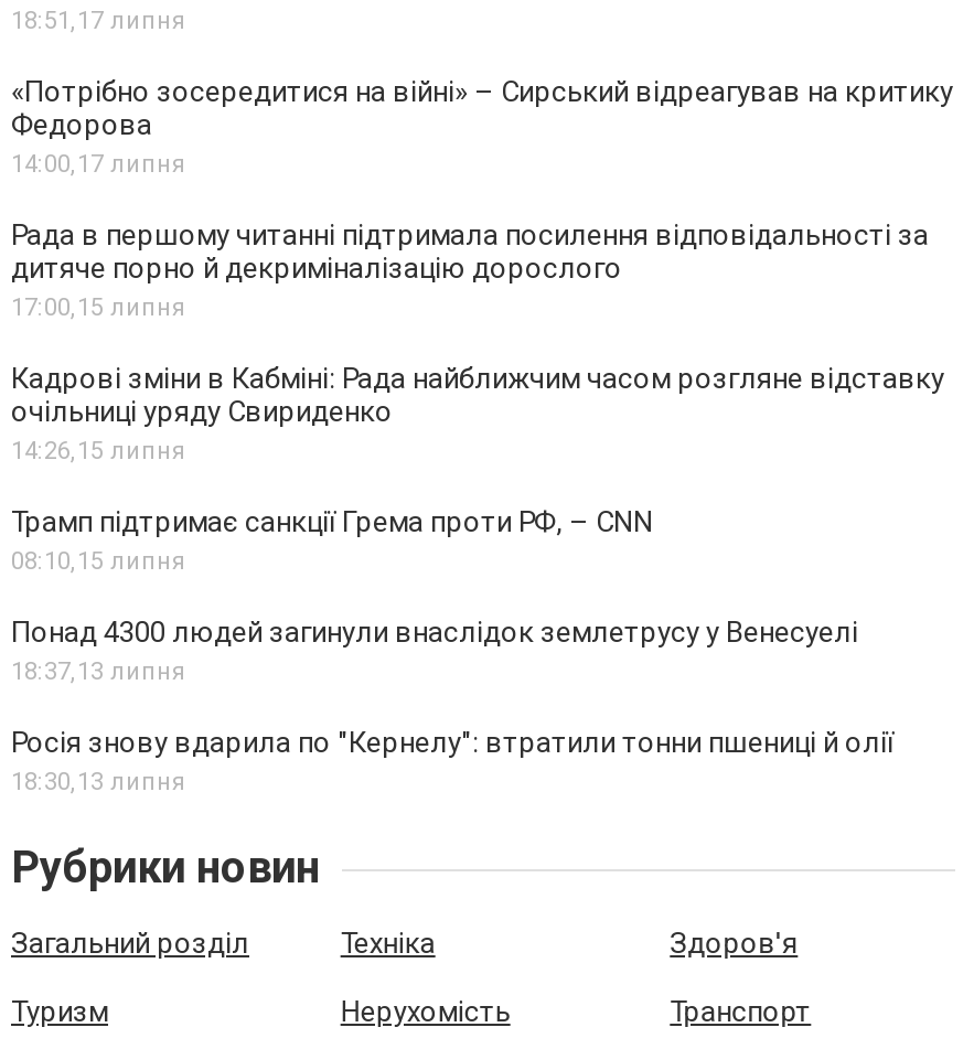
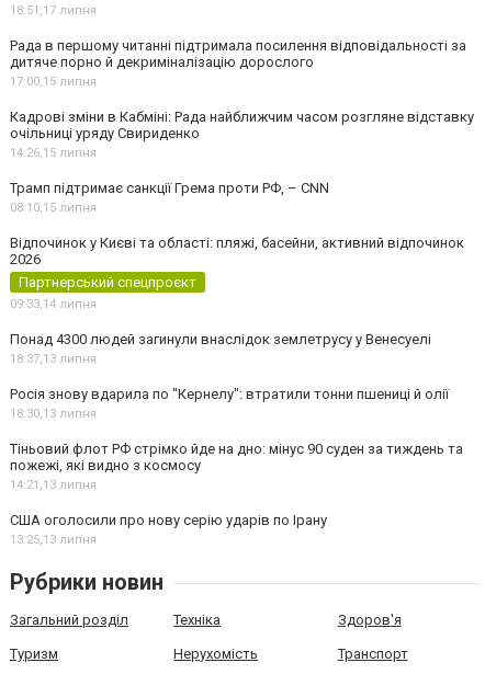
- «Потрібно зосередитися на війні» – Сирський відреагував на критику
- Федорова
- 14:00, 17 липня

moved up: Рада в першому читанні підтримала посилення відповідальності за | дитяче порно й декриміналізацію дорослого | 17:00, 15 липня | Кадрові зміни в Кабміні: Рада найближчим часом розгляне відставку | очільниці уряду Свириденко | 14:26, 15 липня | Трамп підтримає санкції Грема проти РФ, – CNN | 08:10, 15 липня

+ Відпочинок у Києві та області: пляжі, басейни, активний відпочинок
+ 2026
+ Партнерський спецпроєкт
+ 09:33,14 липня

+ Тіньовий флот РФ стрімко йде на дно: мінус 90 суден за тиждень та
+ пожежі, які видно з космосу
+ 14:21, 13 липня
+ США оголосили про нову серію ударів по Ірану
+ 13:25,13 липня
